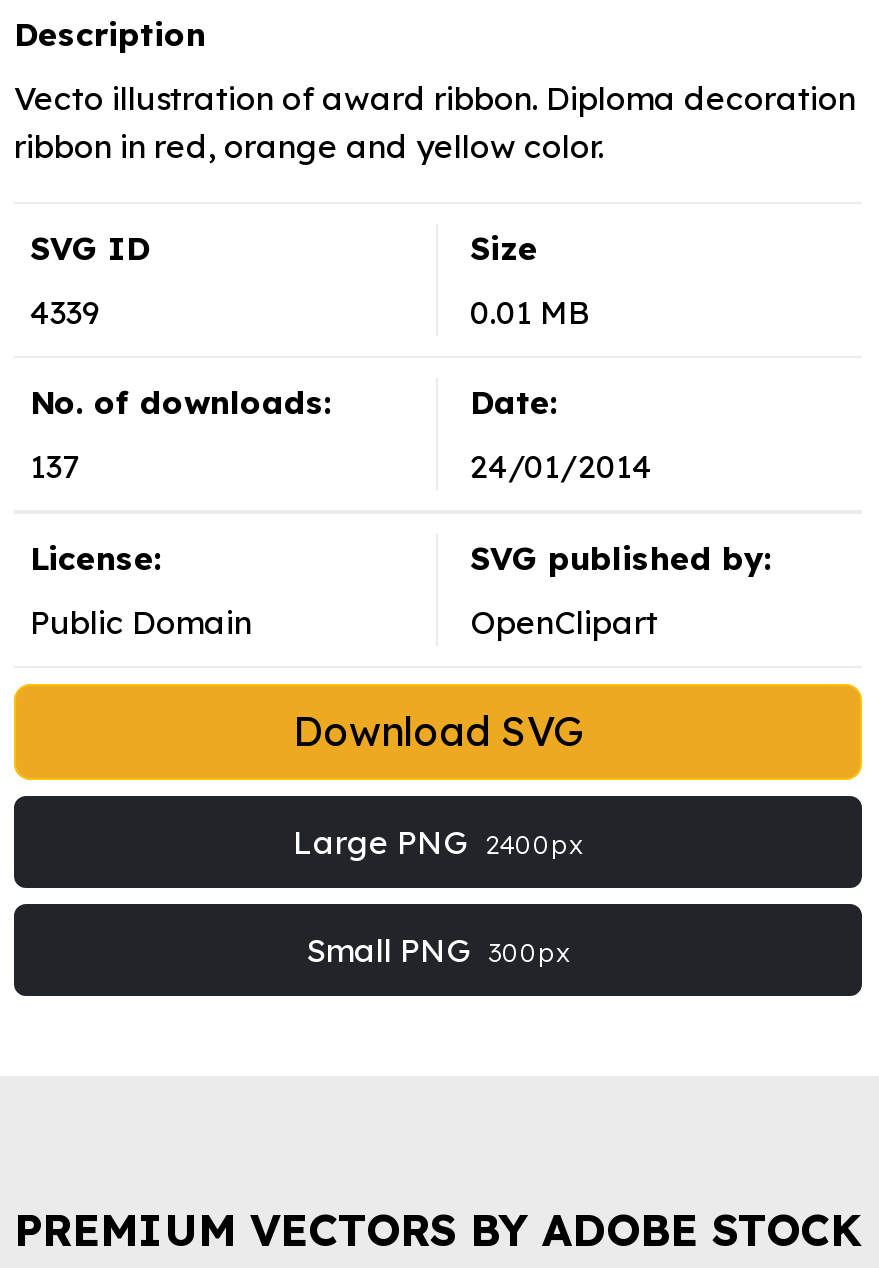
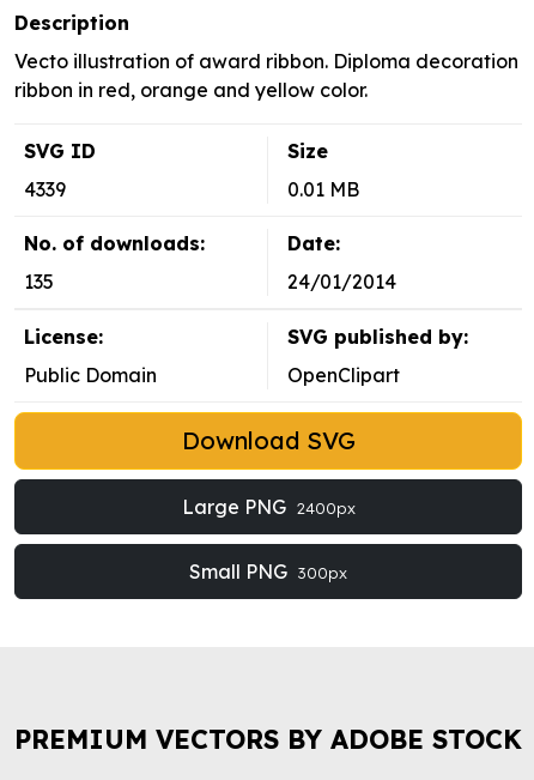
- 137
+ 135
